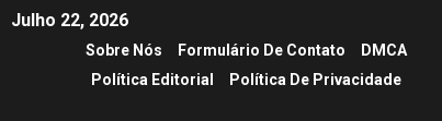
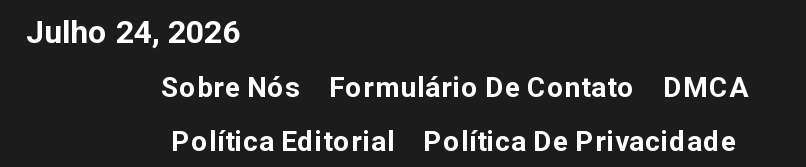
- Julho 22, 2026
+ Julho 24, 2026
